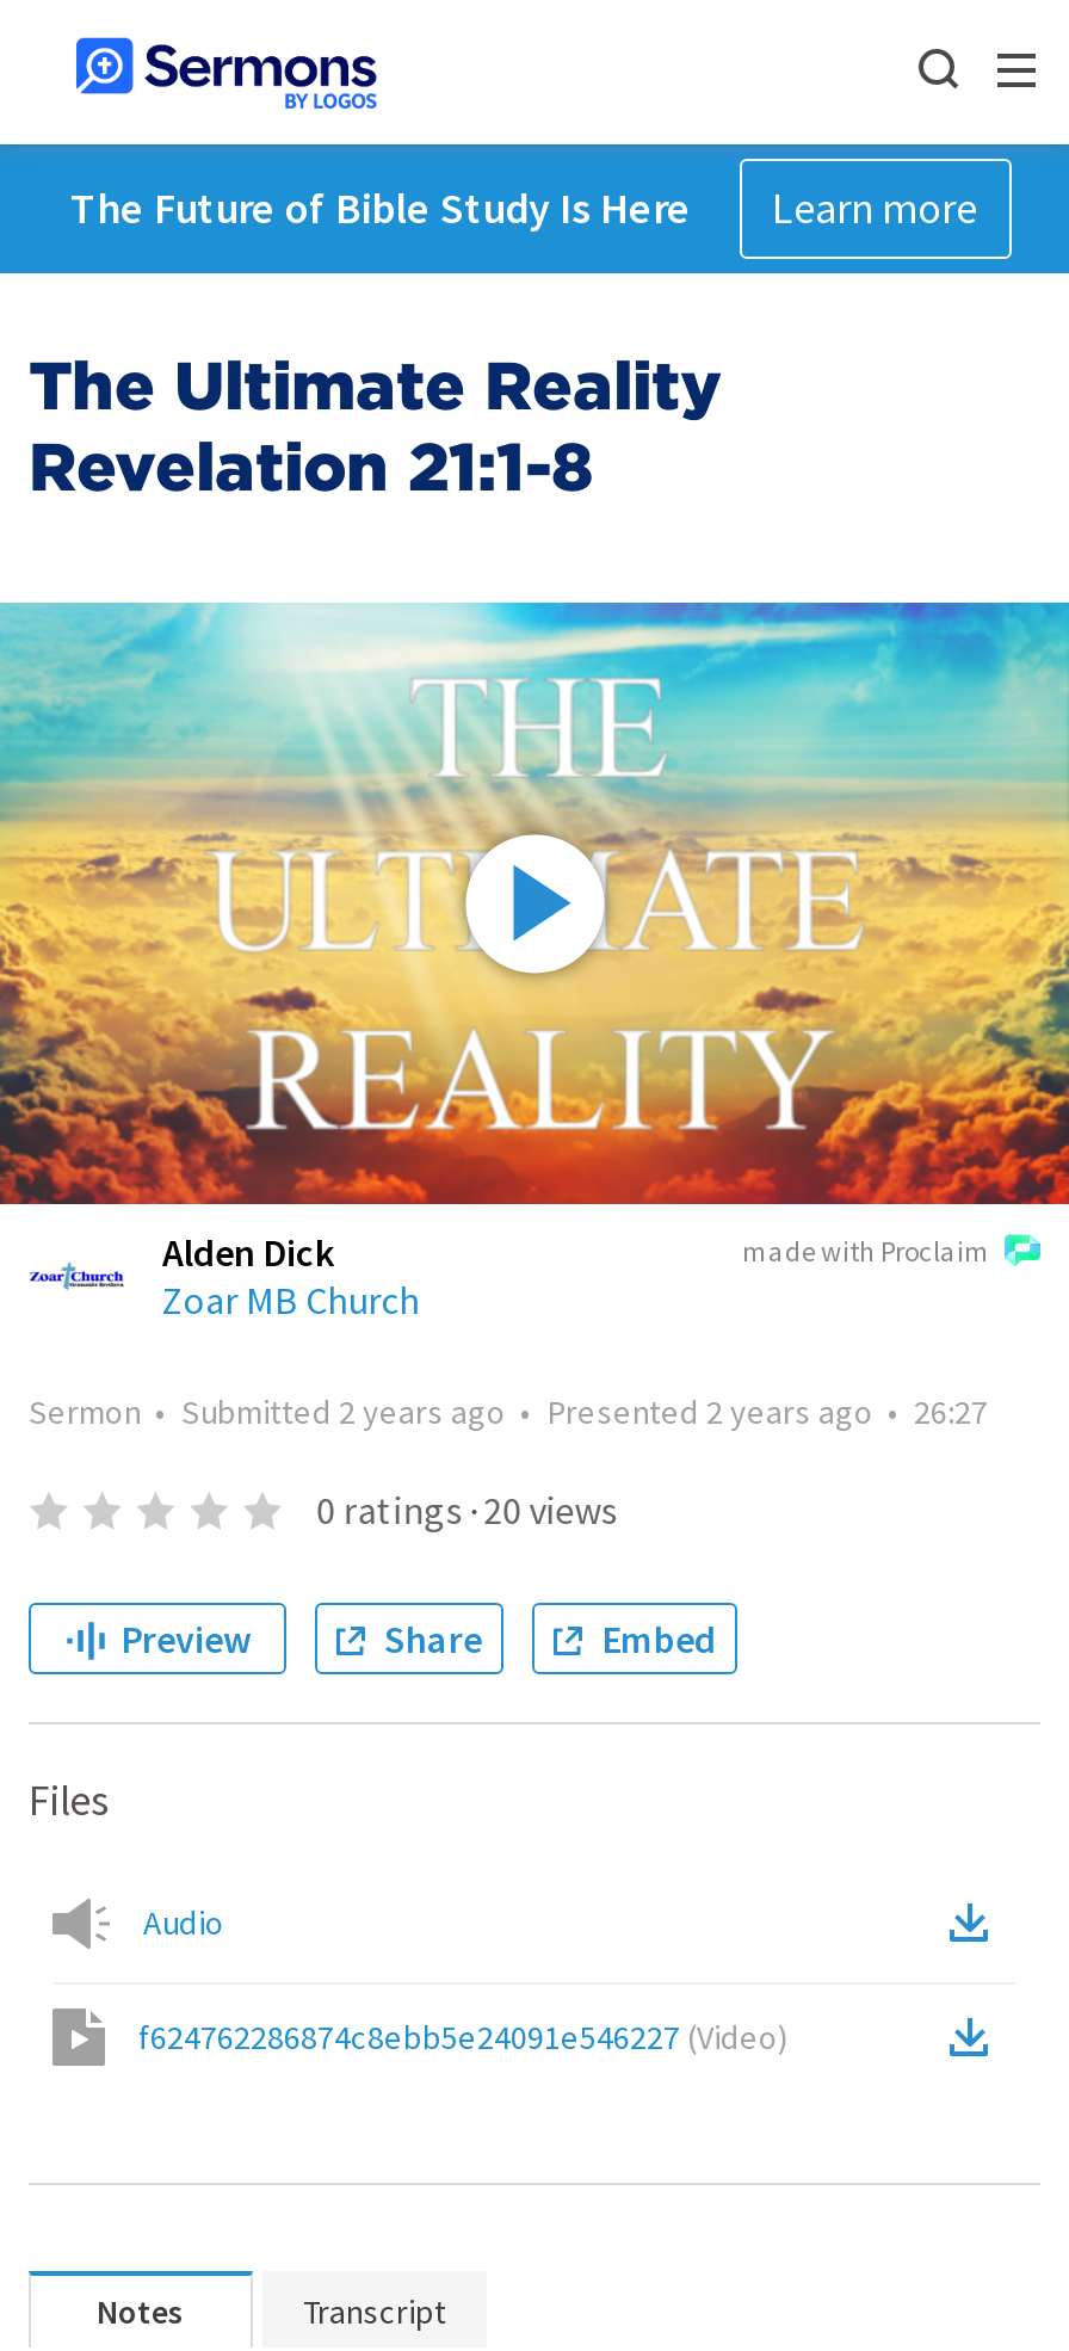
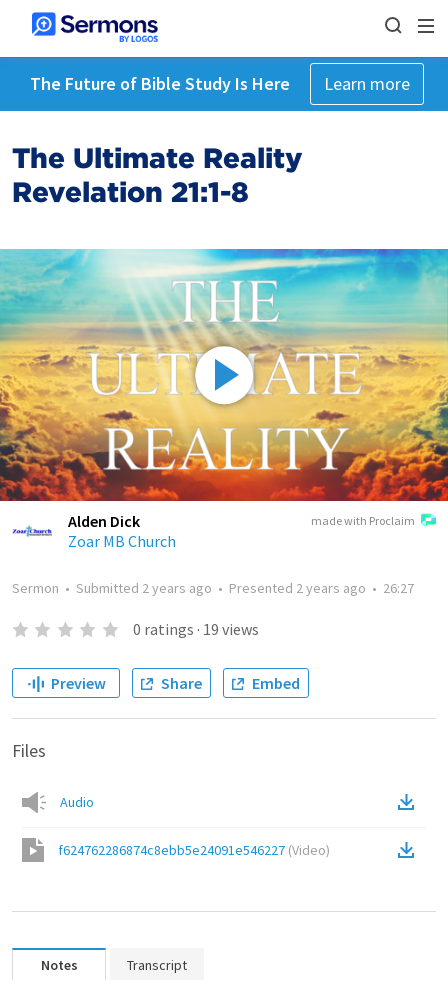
- 0 ratings · 20 views
+ 0 ratings · 19 views
